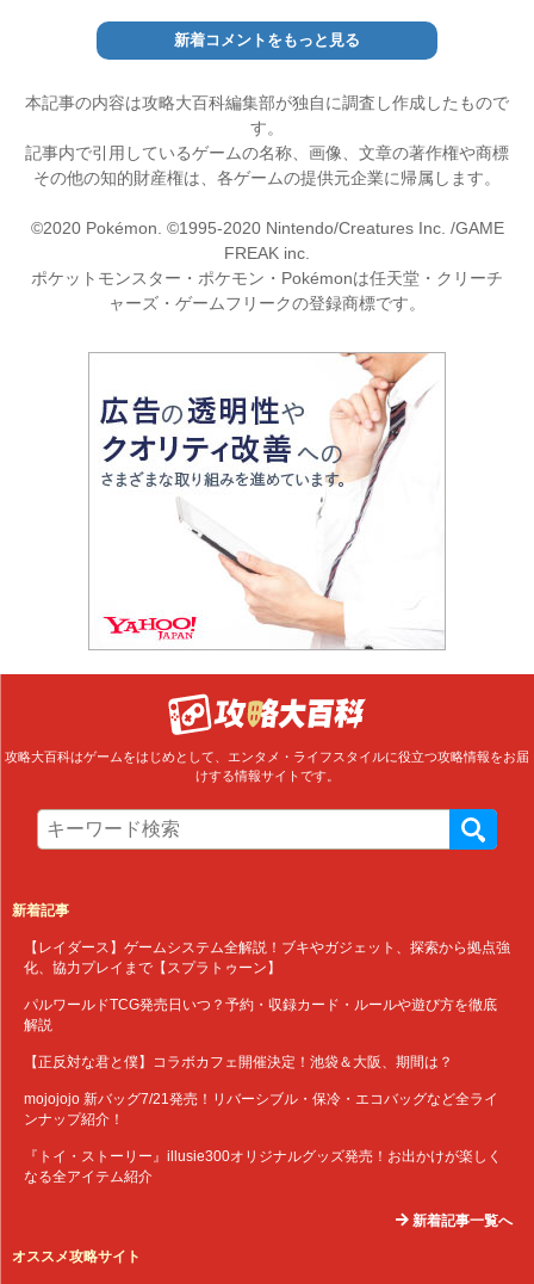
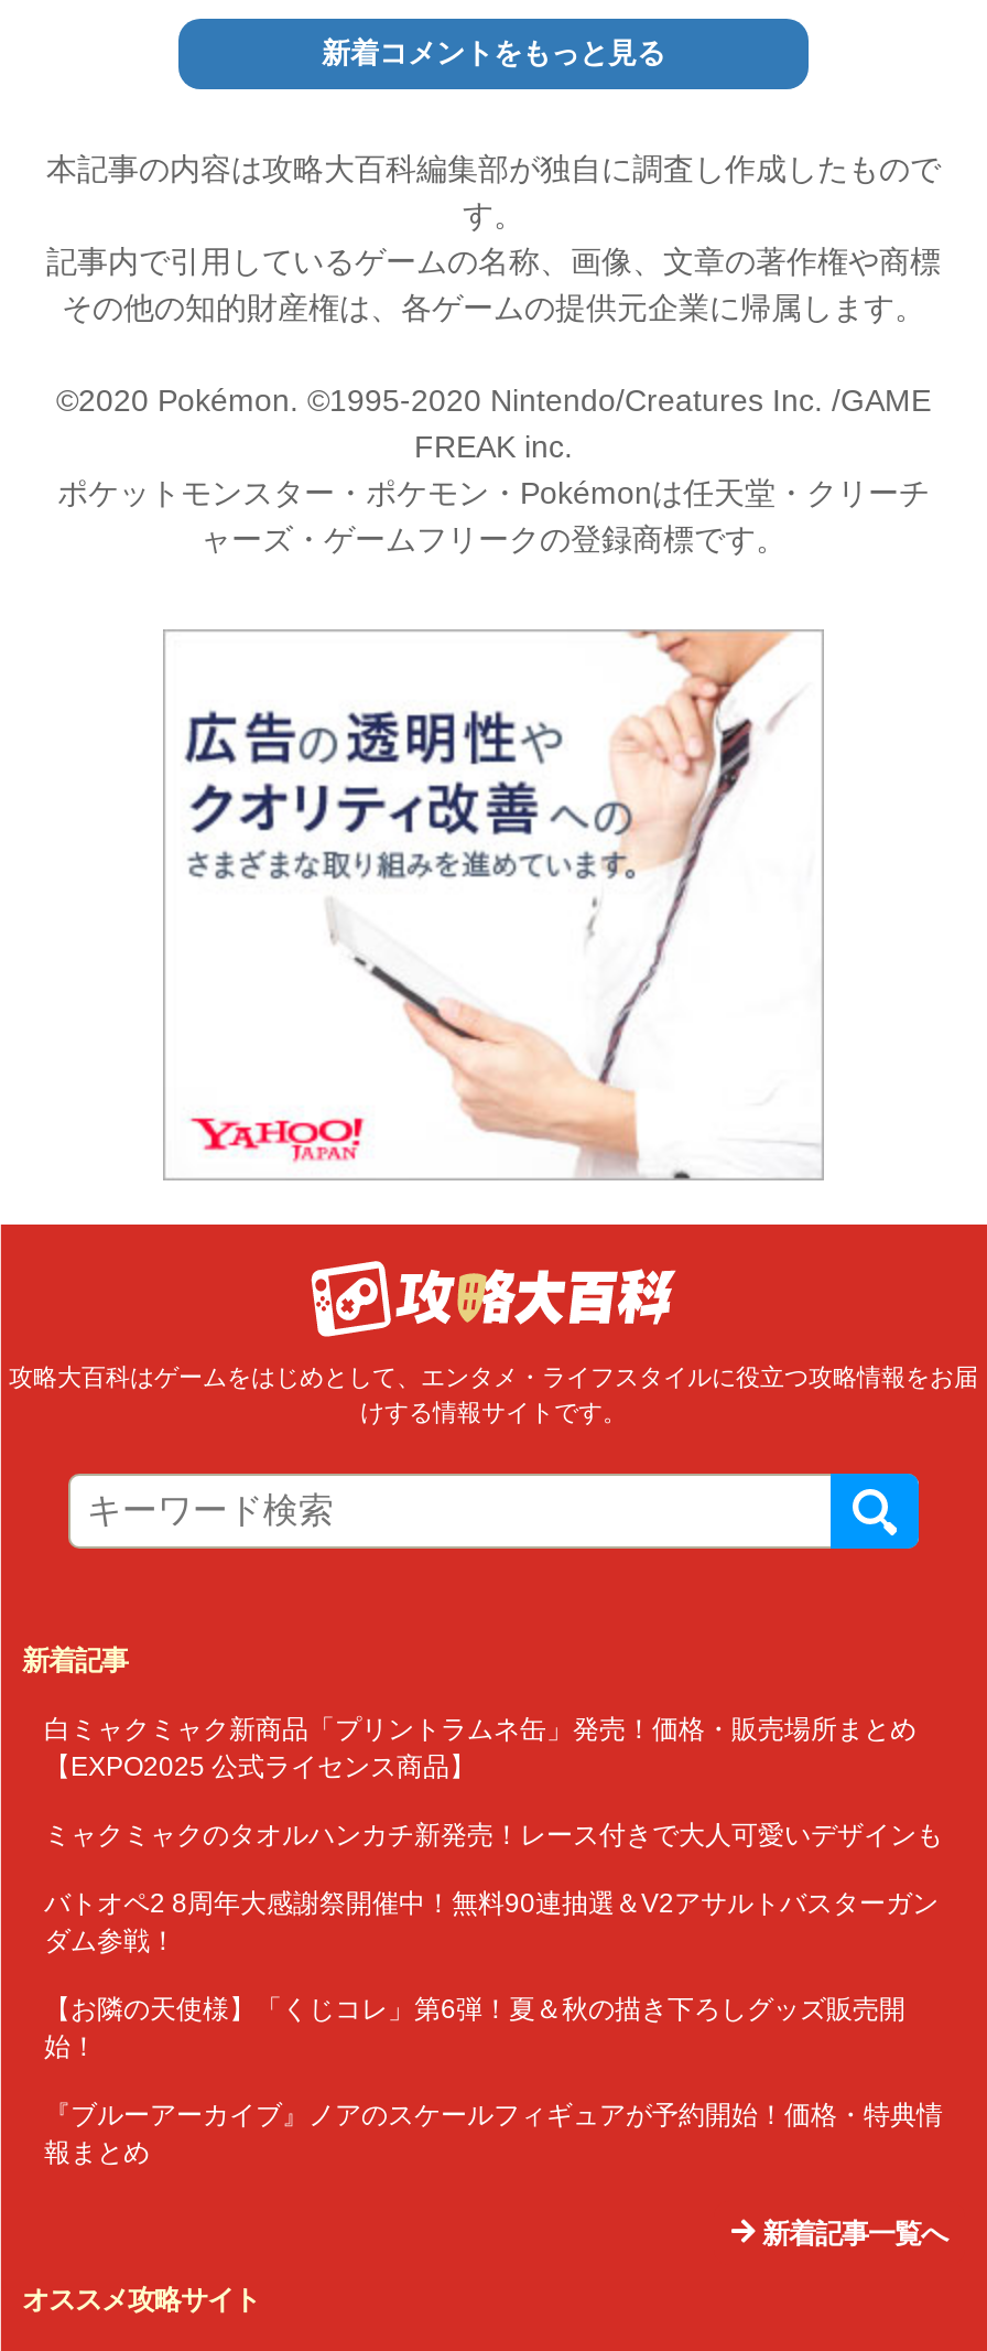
- 【レイダース】ゲームシステム全解説！ブキやガジェット、探索から拠点強
- 化、協力プレイまで【スプラトゥーン】
+ 白ミャクミャク新商品「プリントラムネ缶」発売！価格・販売場所まとめ
+ 【EXPO2025 公式ライセンス商品】

- パルワールドTCG発売日いつ？予約・収録カード・ルールや遊び方を徹底
- 解説
+ ミャクミャクのタオルハンカチ新発売！レース付きで大人可愛いデザインも

- 【正反対な君と僕】コラボカフェ開催決定！池袋＆大阪、期間は？
+ バトオペ2 8周年大感謝祭開催中！無料90連抽選＆V2アサルトバスターガン
+ ダム参戦！

- mojojojo 新バッグ7/21発売！リバーシブル・保冷・エコバッグなど全ライ
- ンナップ紹介！
+ 【お隣の天使様】「くじコレ」第6弾！夏＆秋の描き下ろしグッズ販売開
+ 始！

- 『トイ・ストーリー』illusie300オリジナルグッズ発売！お出かけが楽しく
- なる全アイテム紹介
+ 『ブルーアーカイブ』ノアのスケールフィギュアが予約開始！価格・特典情
+ 報まとめ
